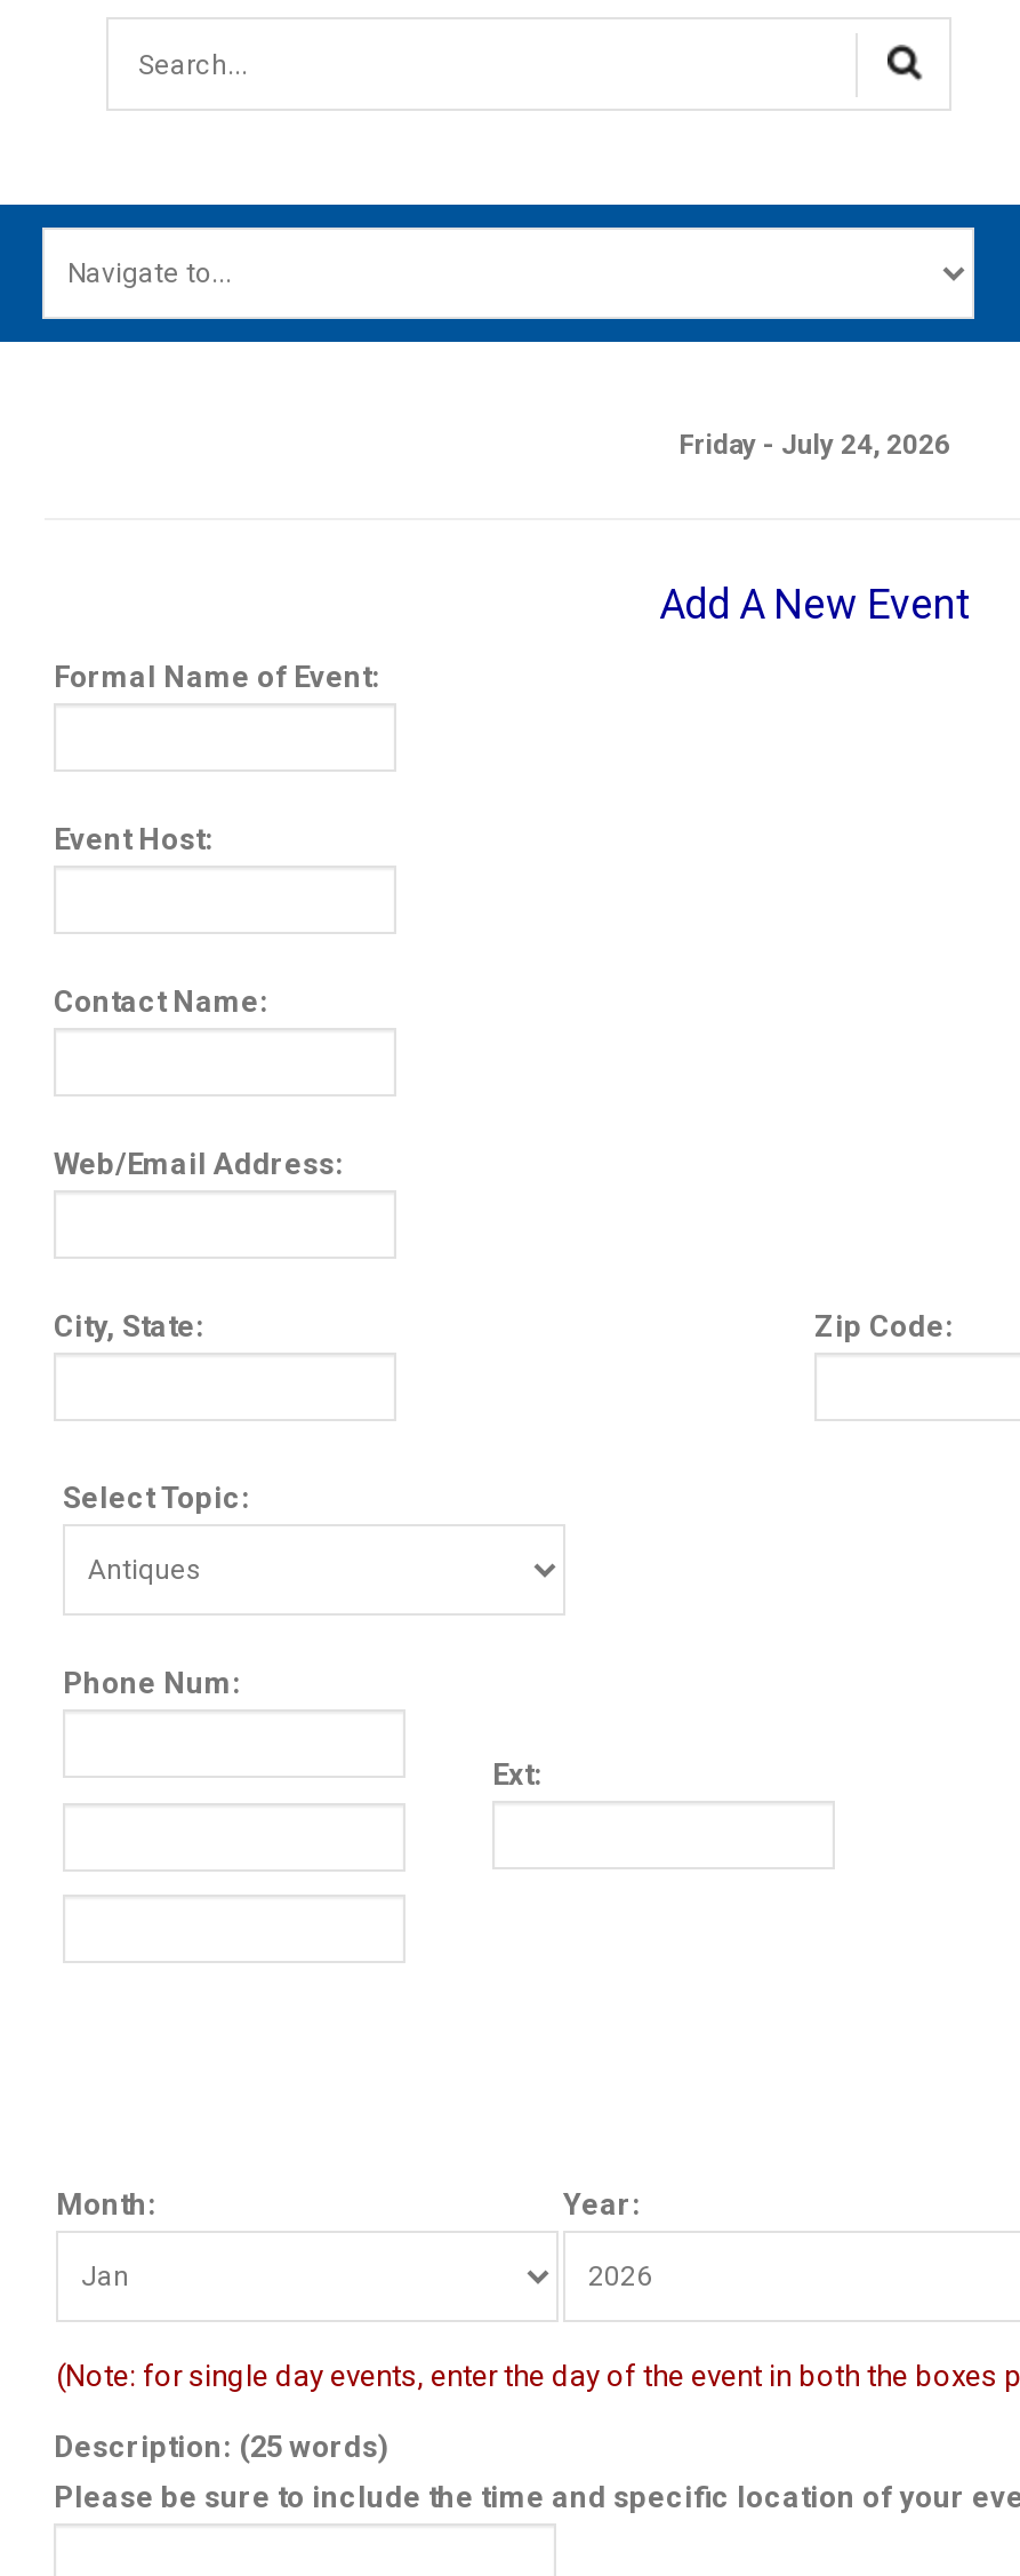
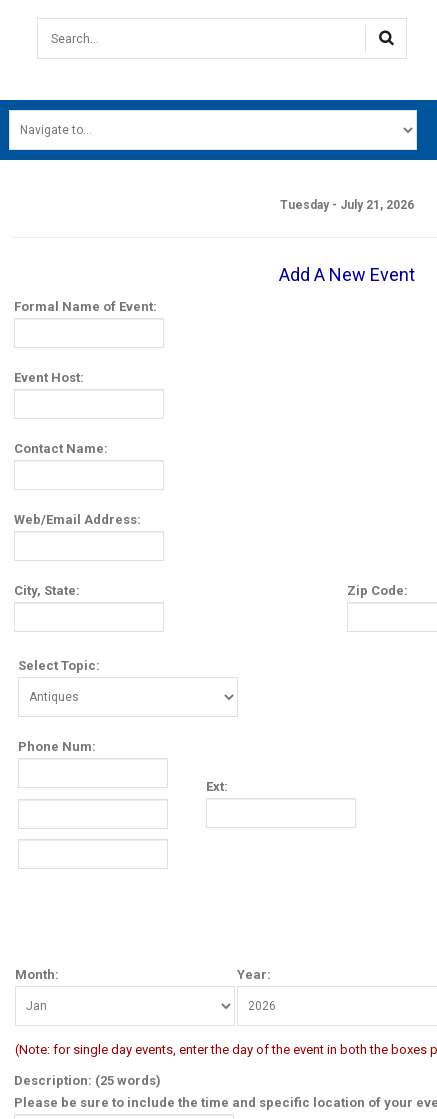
- Friday - July 24, 2026
+ Tuesday - July 21, 2026
